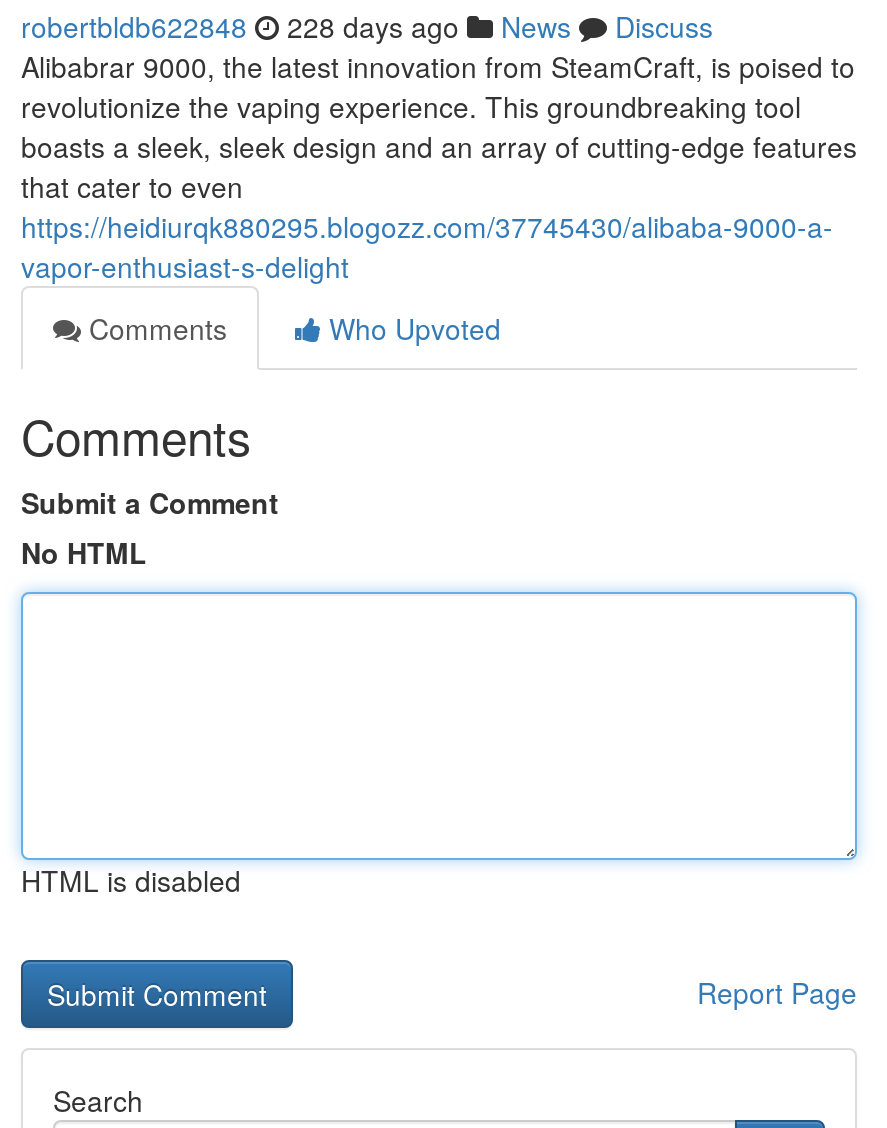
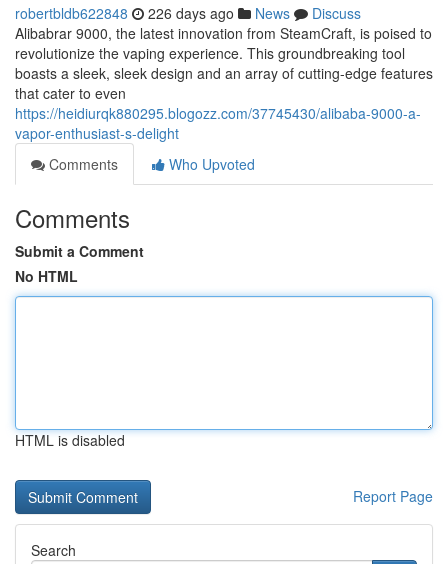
- robertbldb622848 228 days ago News Discuss
+ robertbldb622848 226 days ago News Discuss
